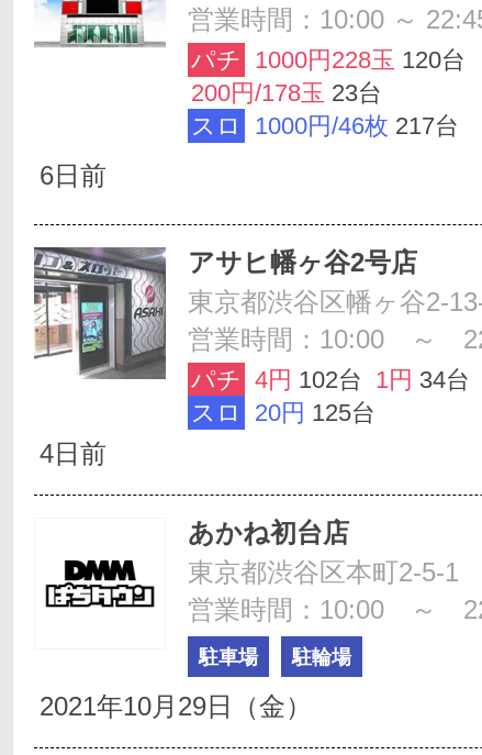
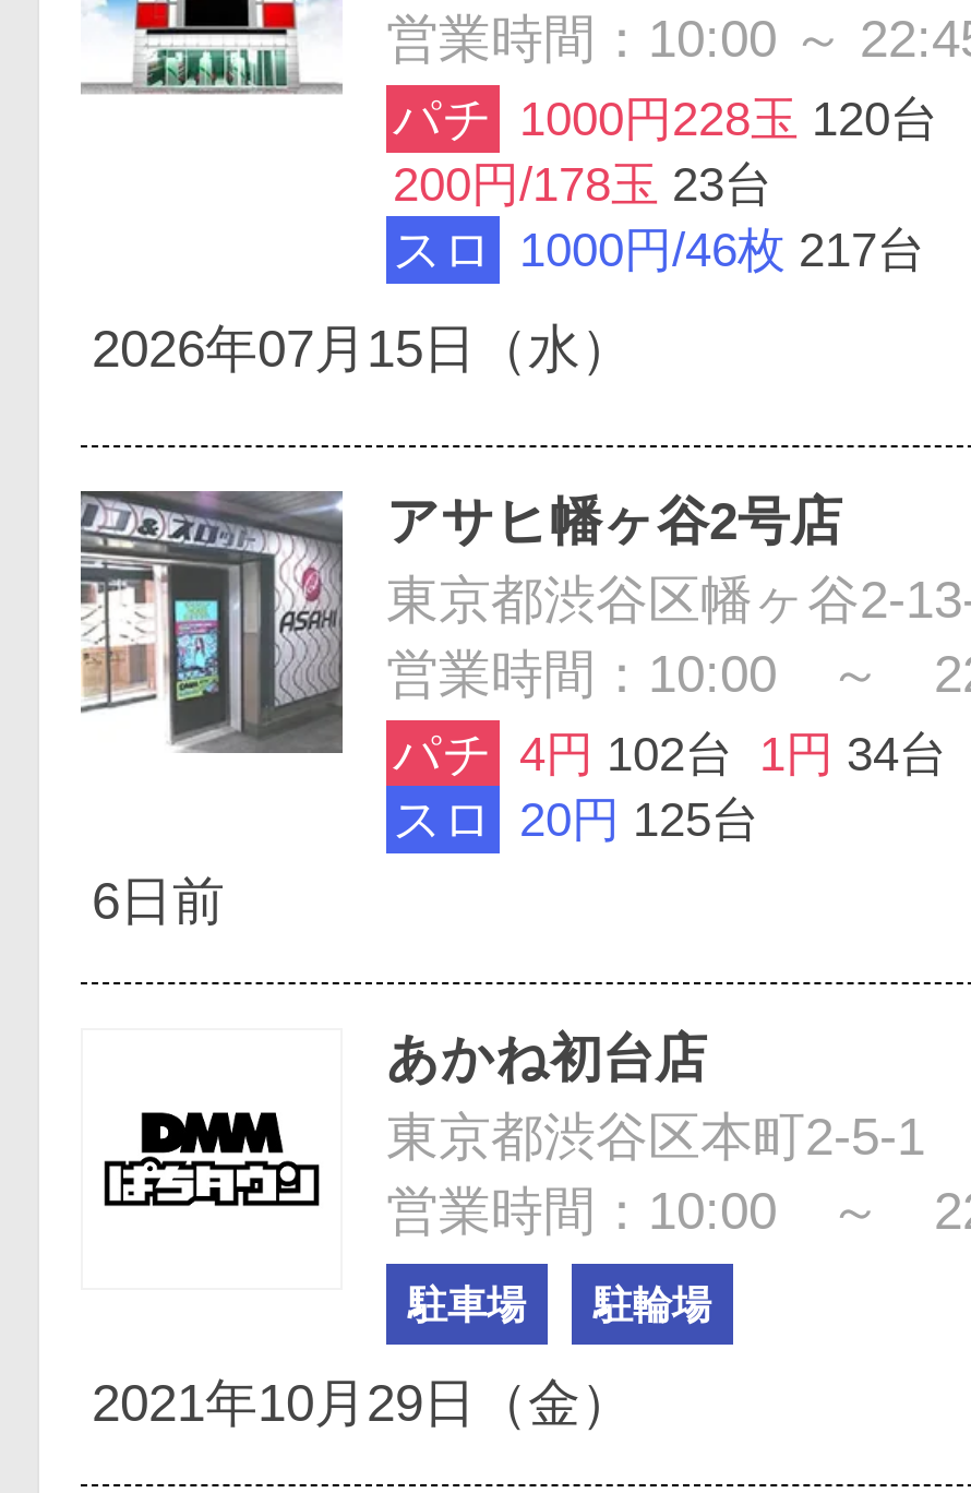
- 6日前
+ 2026年07月15日（水）

- 4日前
+ 6日前
